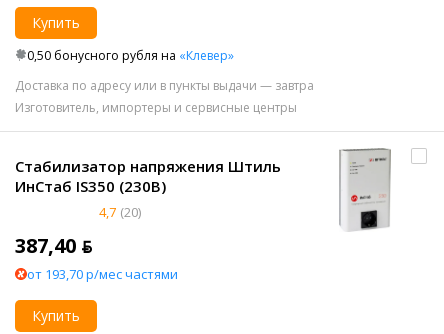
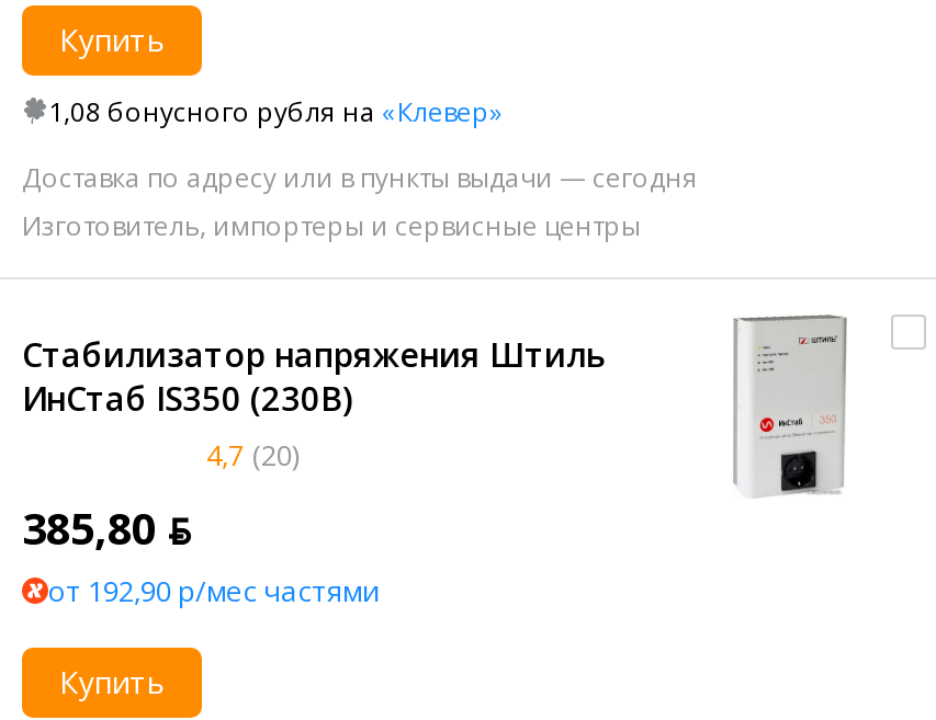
- 0,50 бонусного рубля на «Клевер»
+ 1,08 бонусного рубля на «Клевер»

- Доставка по адресу или в пункты выдачи — завтра
+ Доставка по адресу или в пункты выдачи — сегодня

- 387,40 ƃ
- от 193,70 р/мес частями
+ 385,80 ƃ
+ от 192,90 р/мес частями
